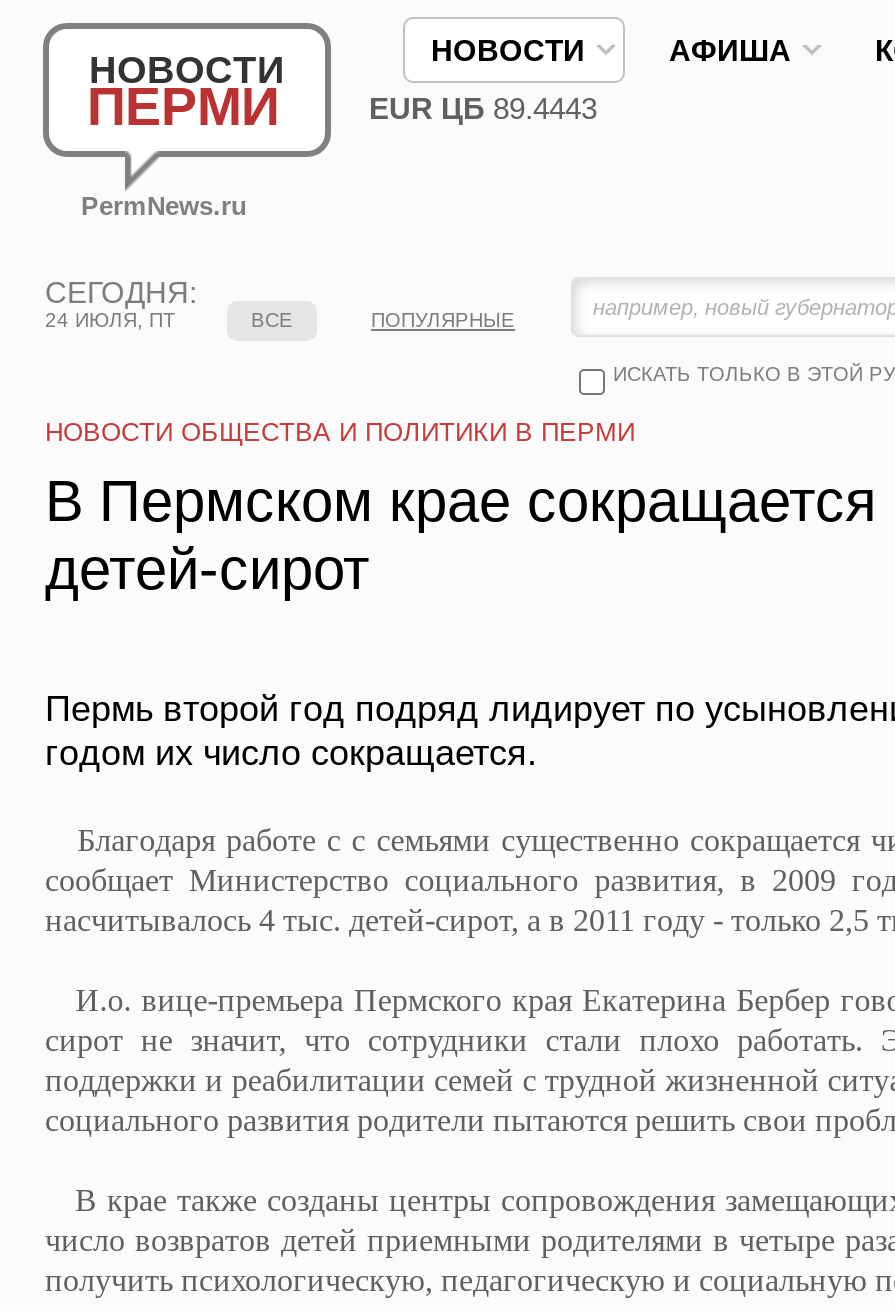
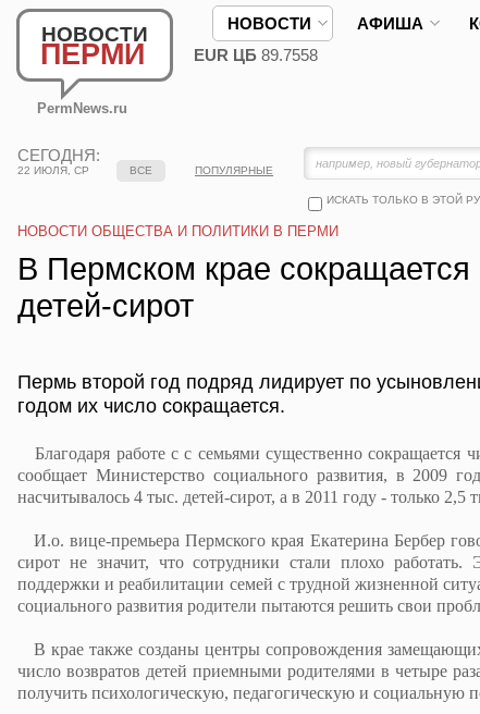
- EUR ЦБ 89.4443
+ EUR ЦБ 89.7558

- 24 ИЮЛЯ, ПТ
+ 22 ИЮЛЯ, СР
